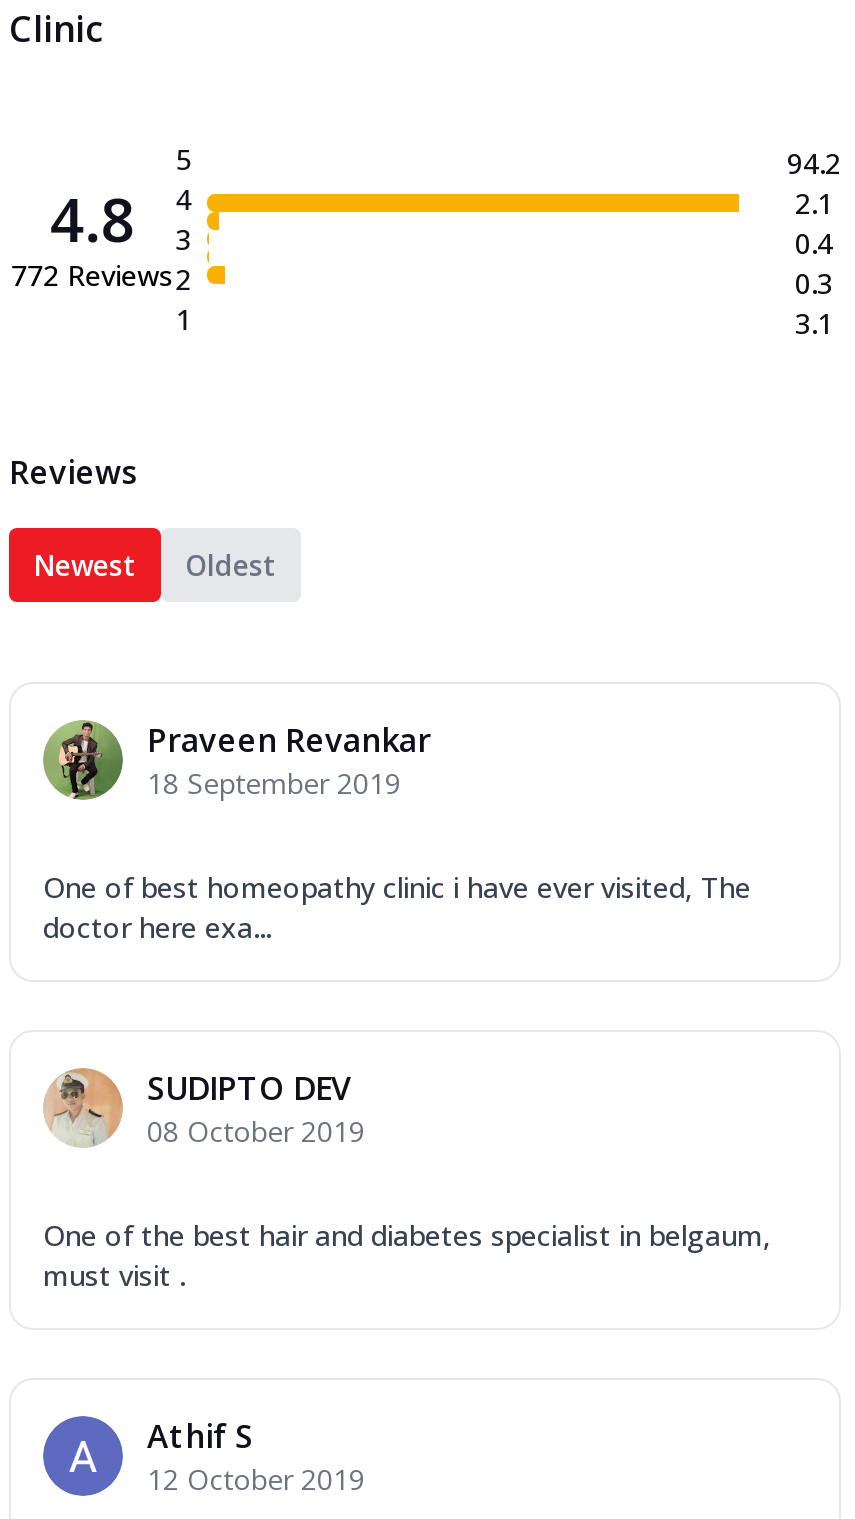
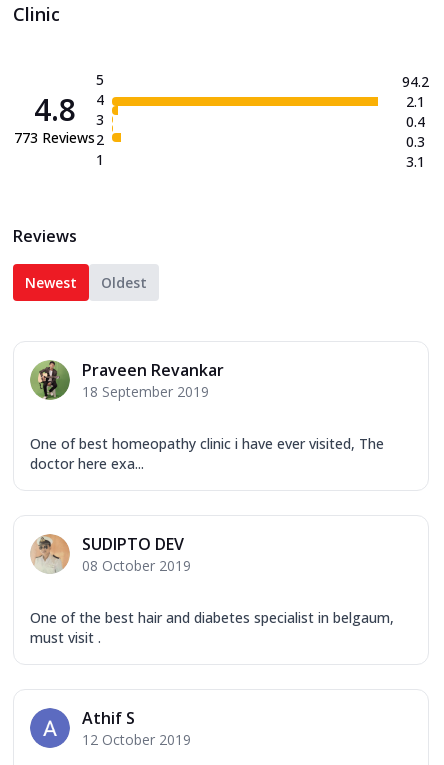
- 772 Reviews 2
+ 773 Reviews 2
